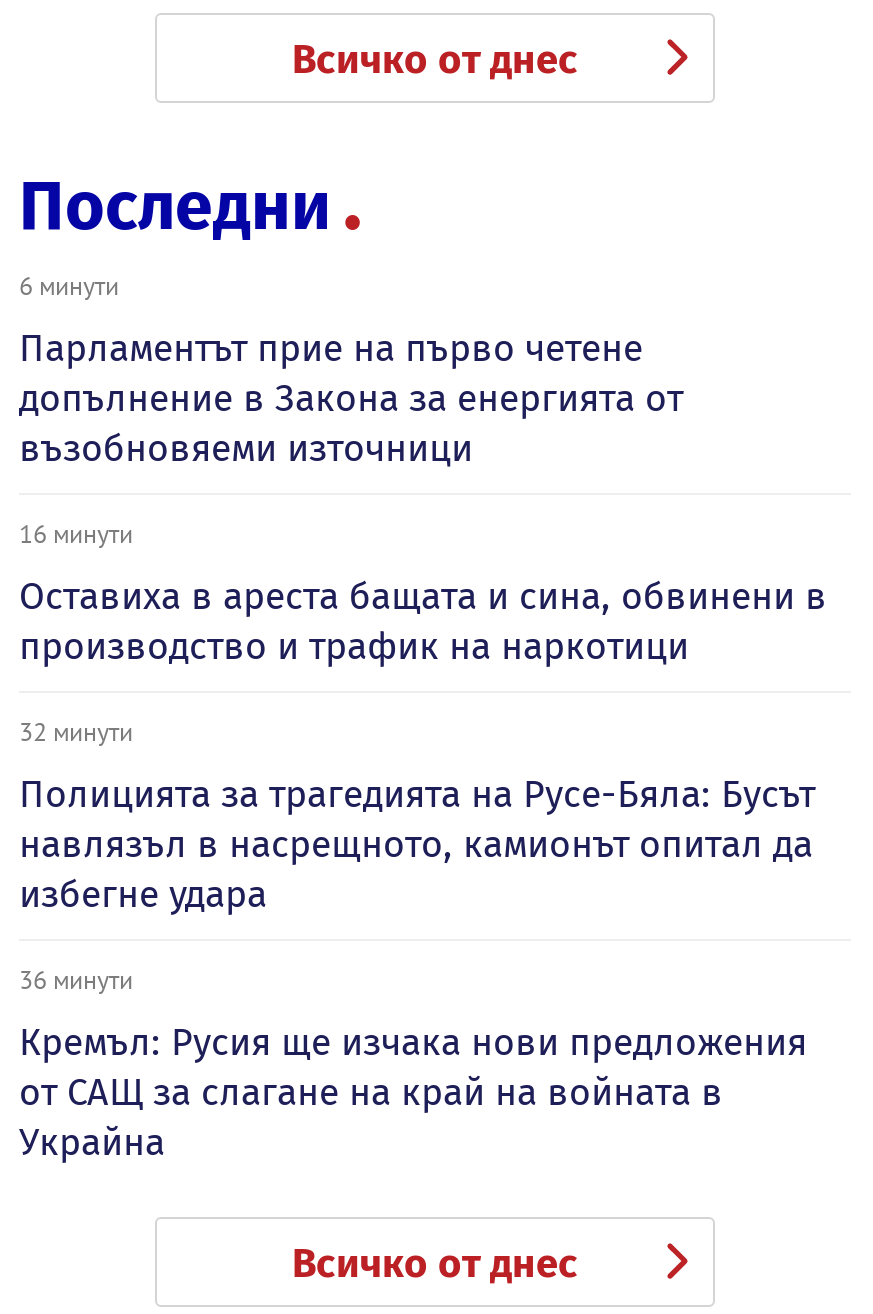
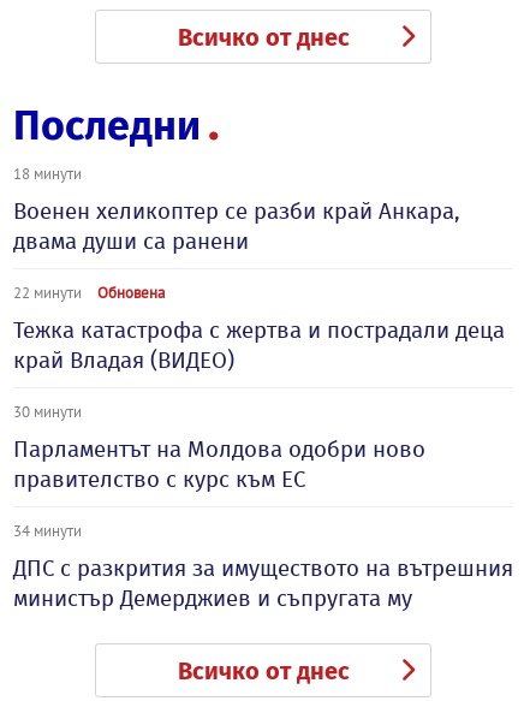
- 6 минути
+ 18 минути

- Парламентът прие на първо четене
- допълнение в Закона за енергията от
- възобновяеми източници
+ Военен хеликоптер се разби край Анкара,
+ двама души са ранени

- 16 минути
+ 22 минути
+ Обновена

- Оставиха в ареста бащата и сина, обвинени в
- производство и трафик на наркотици
+ Тежка катастрофа с жертва и пострадали деца
+ край Владая (ВИДЕО)

- 32 минути
+ 30 минути

- Полицията за трагедията на Русе-Бяла: Бусът
- навлязъл в насрещното, камионът опитал да
- избегне удара
+ Парламентът на Молдова одобри ново
+ правителство с курс към ЕС

- 36 минути
+ 34 минути

- Кремъл: Русия ще изчака нови предложения
- от САЩ за слагане на край на войната в
- Украйна
+ ДПС с разкрития за имуществото на вътрешния
+ министър Демерджиев и съпругата му
